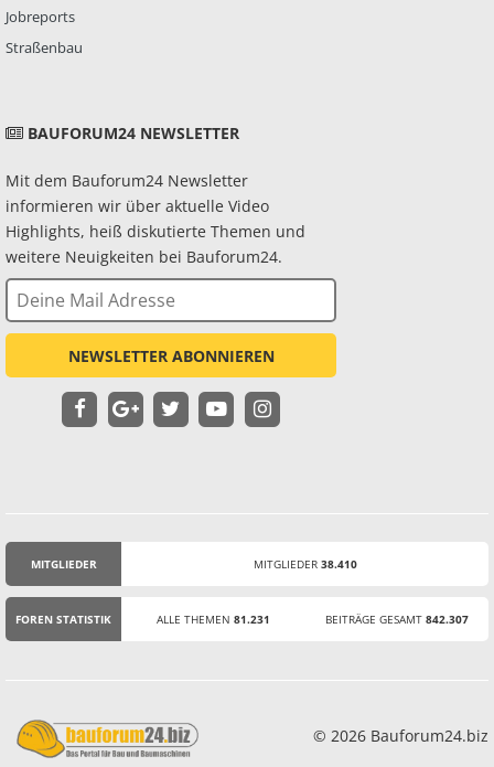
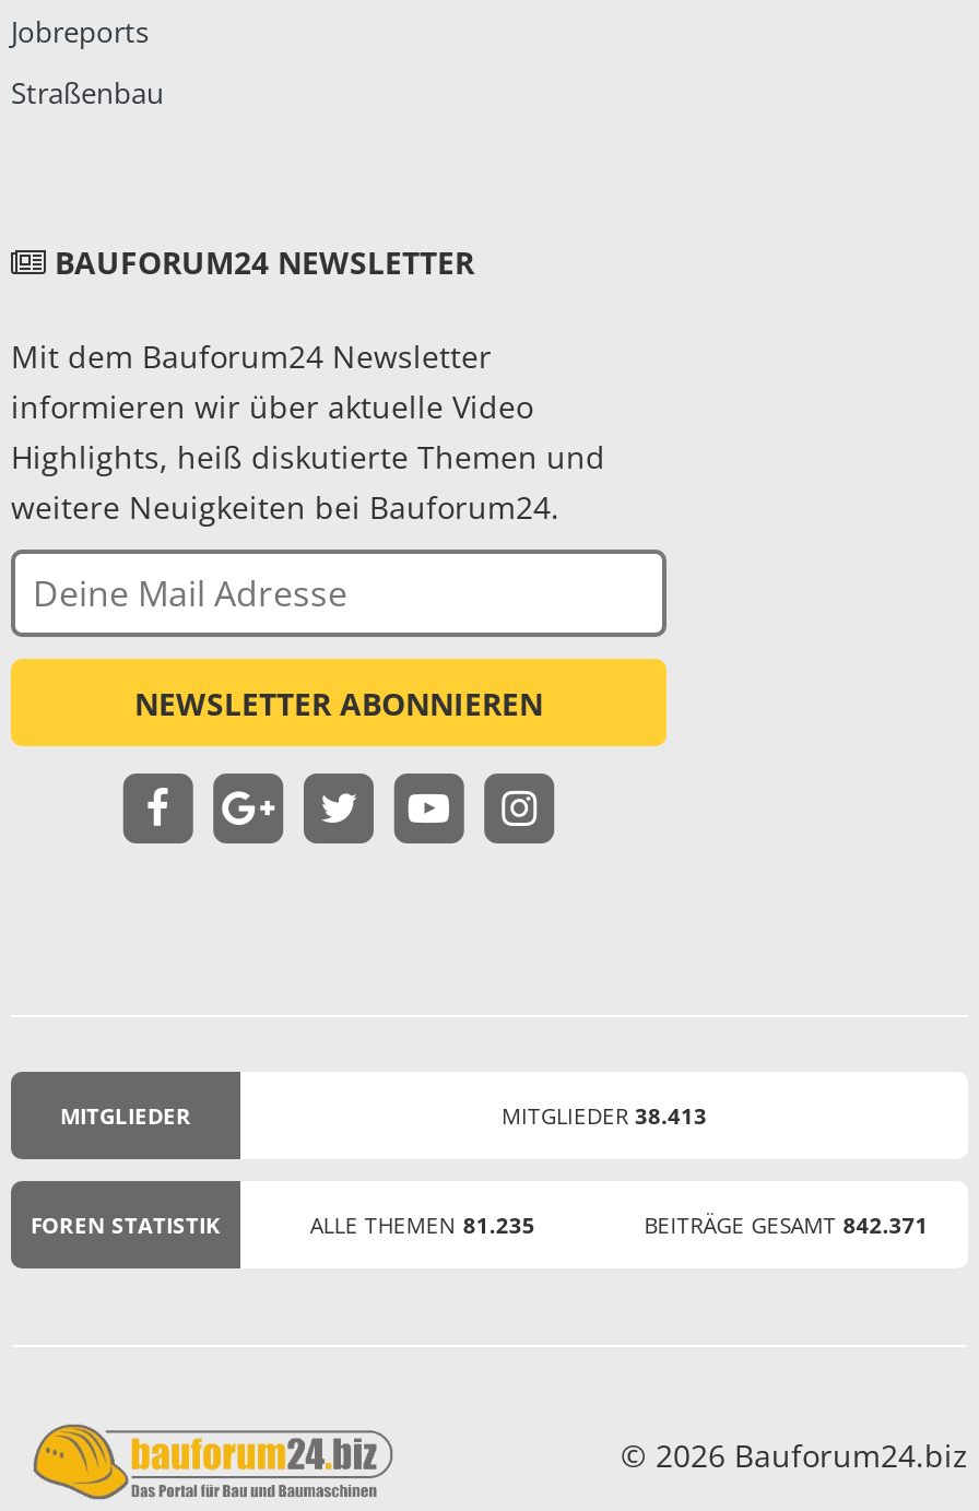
- MITGLIEDER 38.410
+ MITGLIEDER 38.413

- ALLE THEMEN 81.231
+ ALLE THEMEN 81.235

- BEITRÄGE GESAMT 842.307
+ BEITRÄGE GESAMT 842.371
